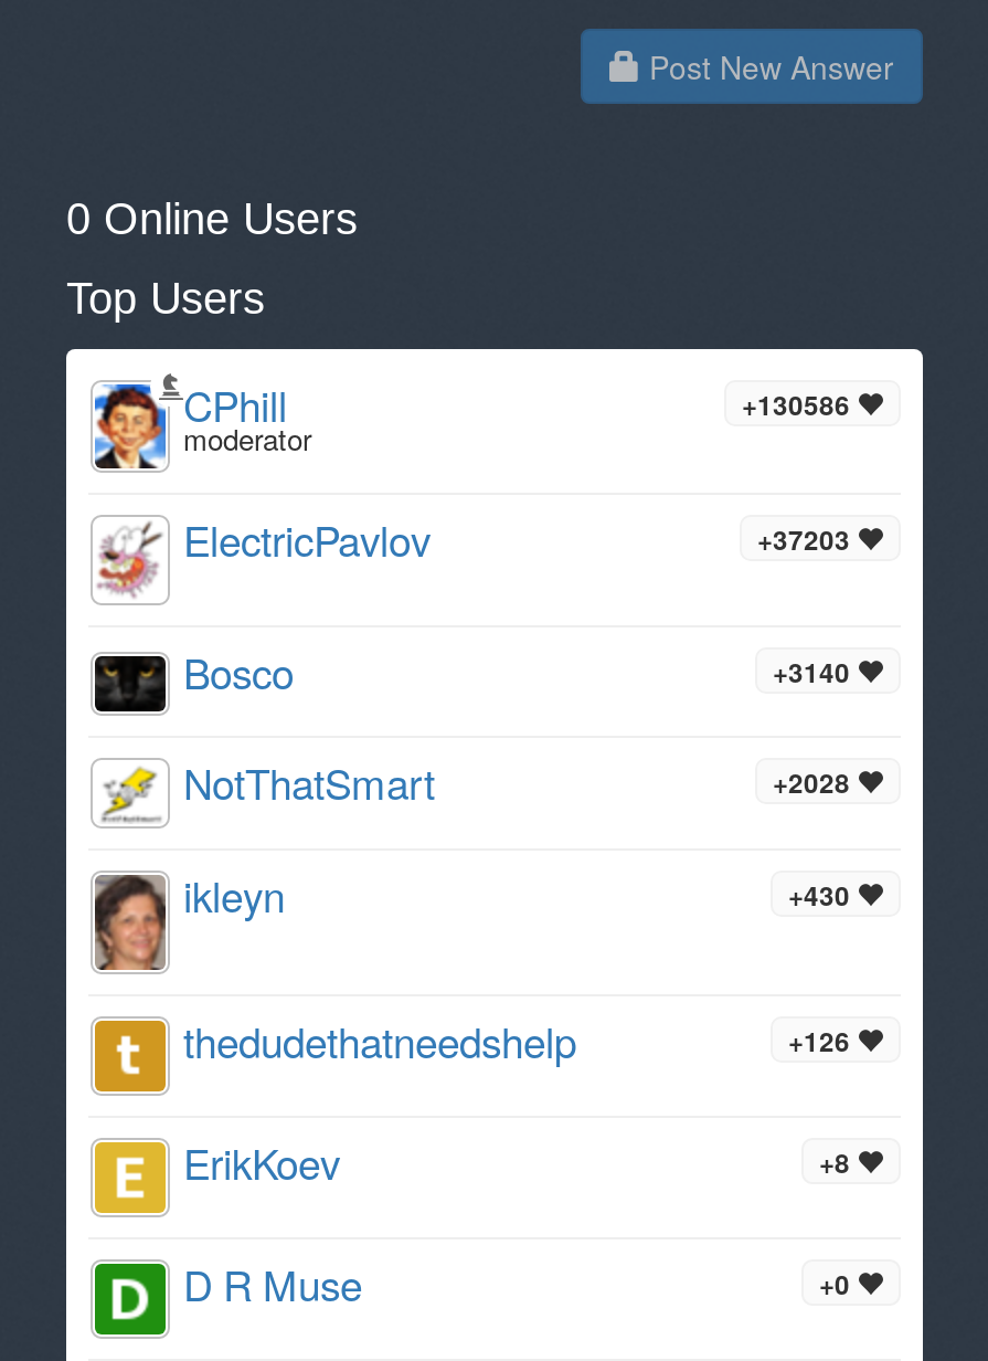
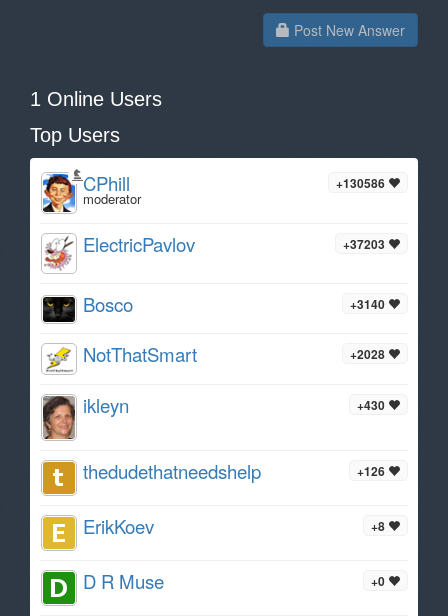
- 0 Online Users
+ 1 Online Users
